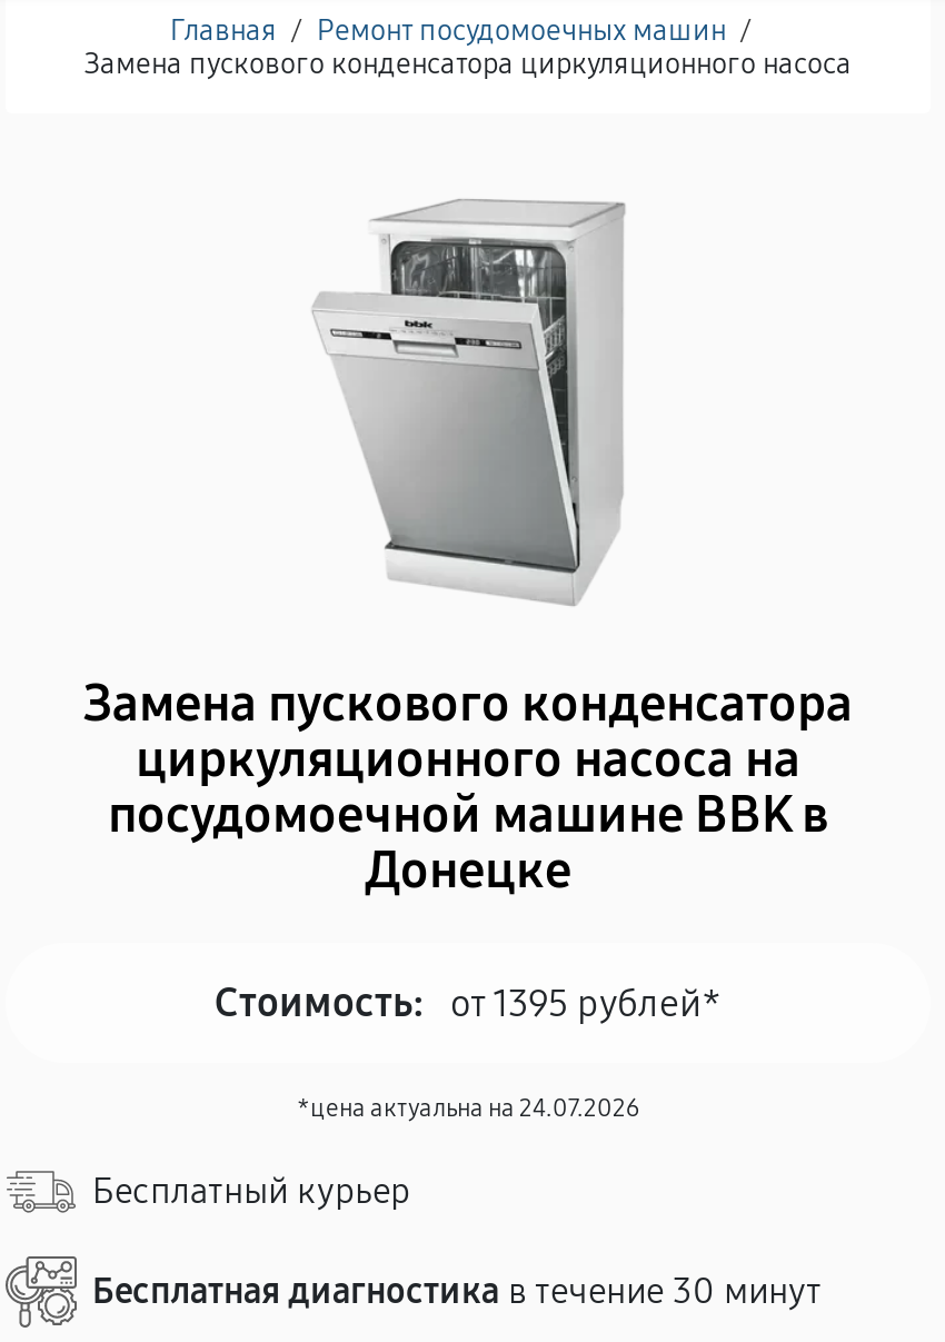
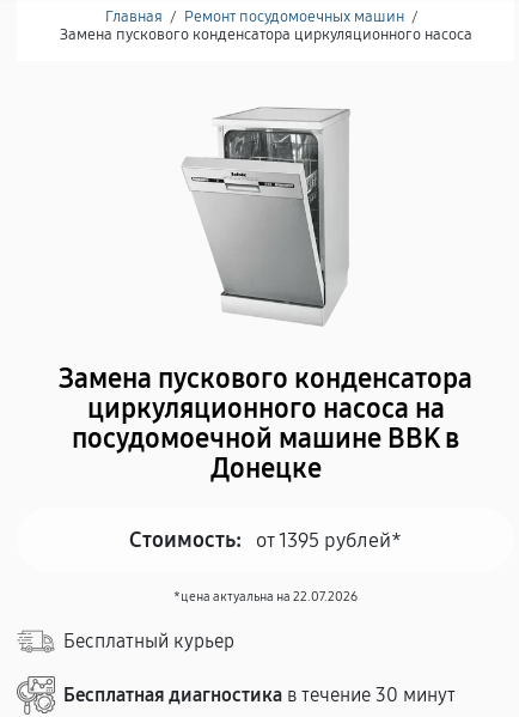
- *цена актуальна на 24.07.2026
+ *цена актуальна на 22.07.2026
